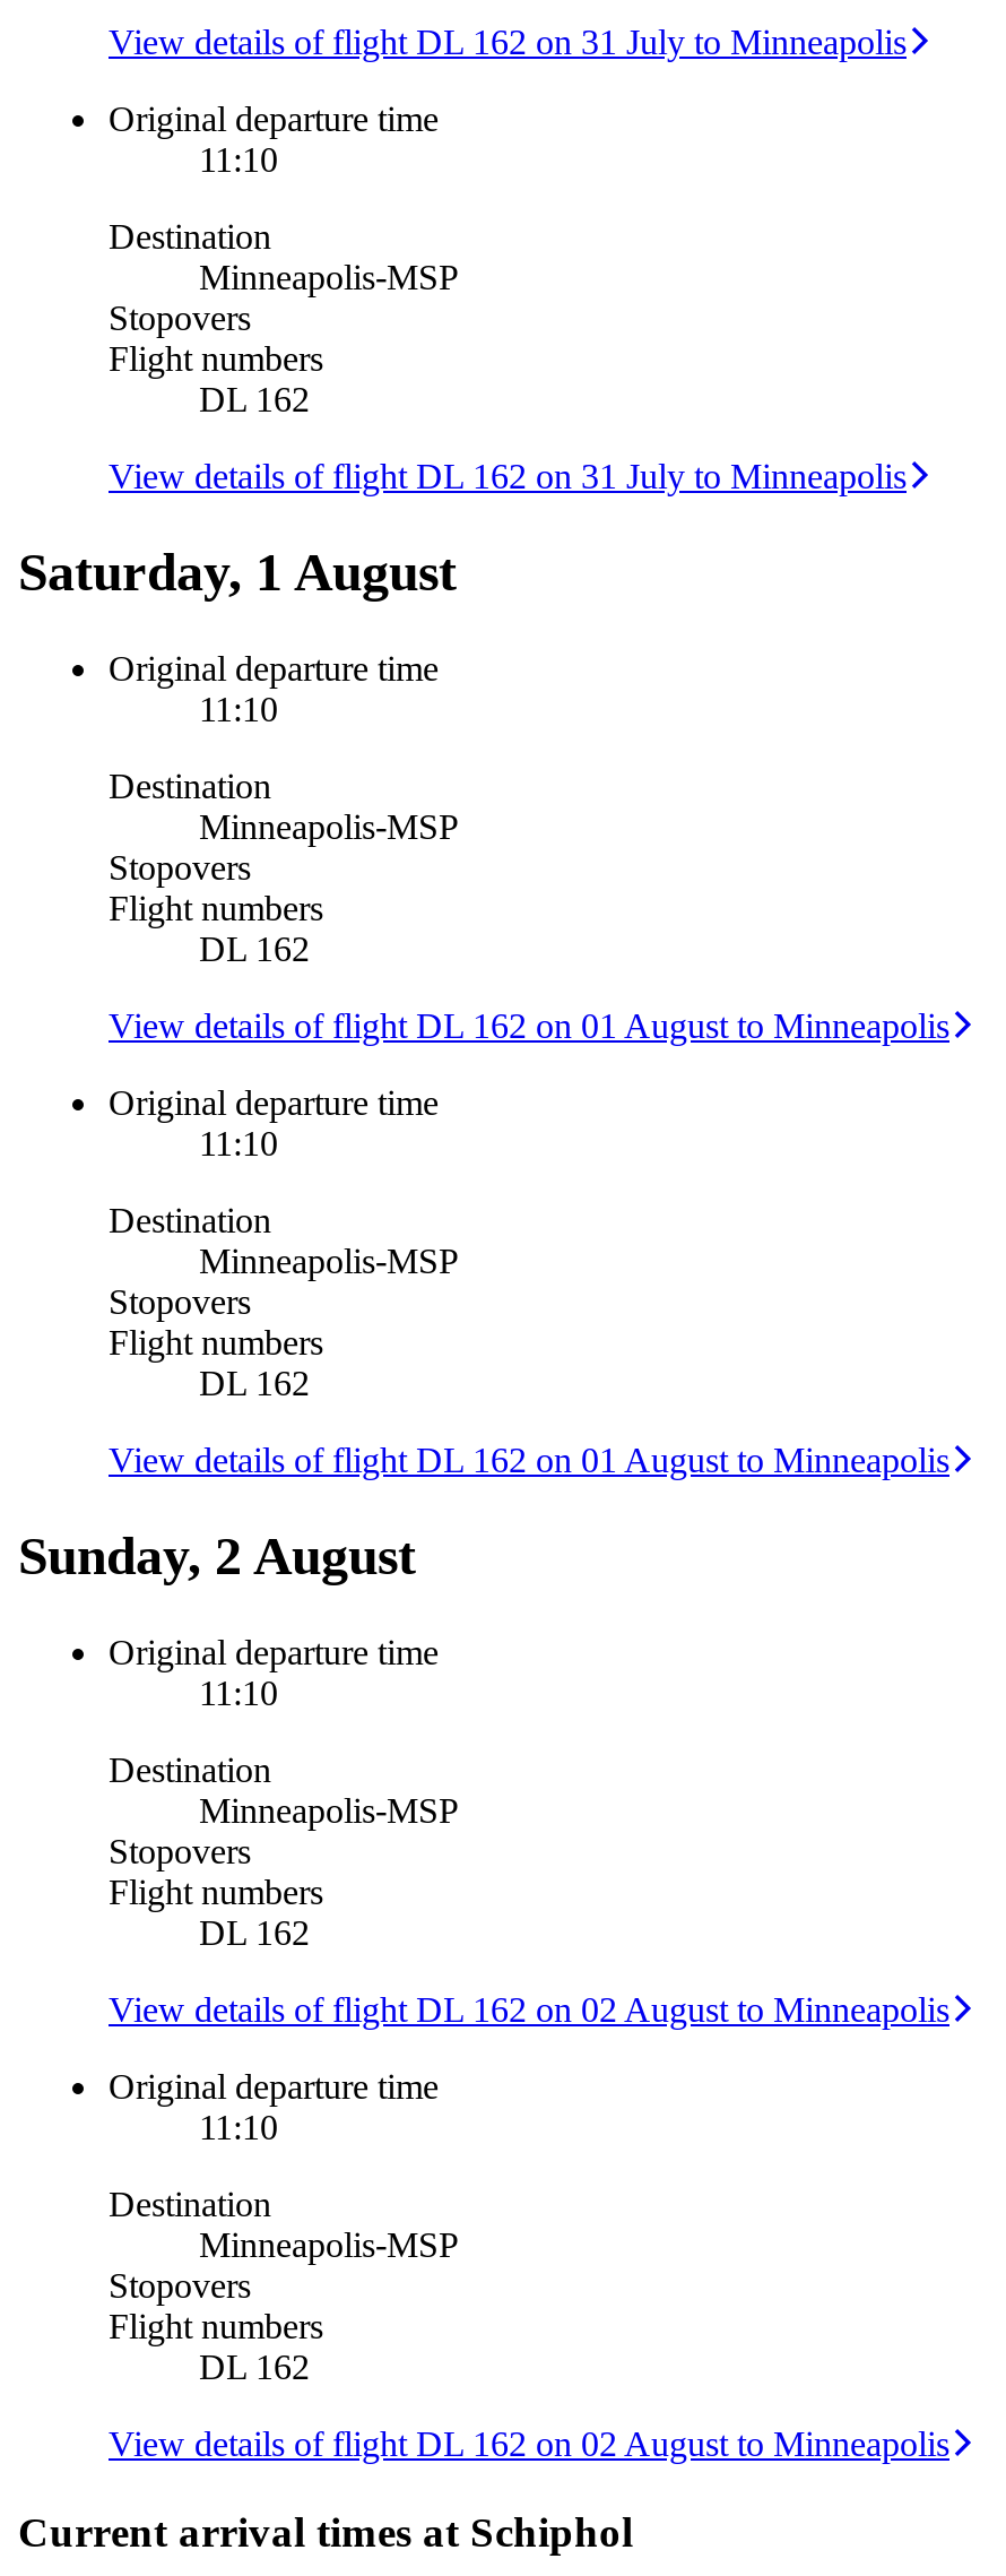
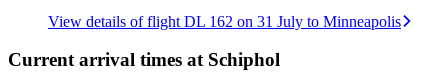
- Original departure time
- 11:10
- Destination
- Minneapolis-MSP
- Stopovers
- Flight numbers
- DL 162
- View details of flight DL 162 on 31 July to Minneapolis
- Saturday, 1 August
- Original departure time
- 11:10
- Destination
- Minneapolis-MSP
- Stopovers
- Flight numbers
- DL 162
- View details of flight DL 162 on 01 August to Minneapolis
- Original departure time
- 11:10
- Destination
- Minneapolis-MSP
- Stopovers
- Flight numbers
- DL 162
- View details of flight DL 162 on 01 August to Minneapolis
- Sunday, 2 August
- Original departure time
- 11:10
- Destination
- Minneapolis-MSP
- Stopovers
- Flight numbers
- DL 162
- View details of flight DL 162 on 02 August to Minneapolis
- Original departure time
- 11:10
- Destination
- Minneapolis-MSP
- Stopovers
- Flight numbers
- DL 162
- View details of flight DL 162 on 02 August to Minneapolis
